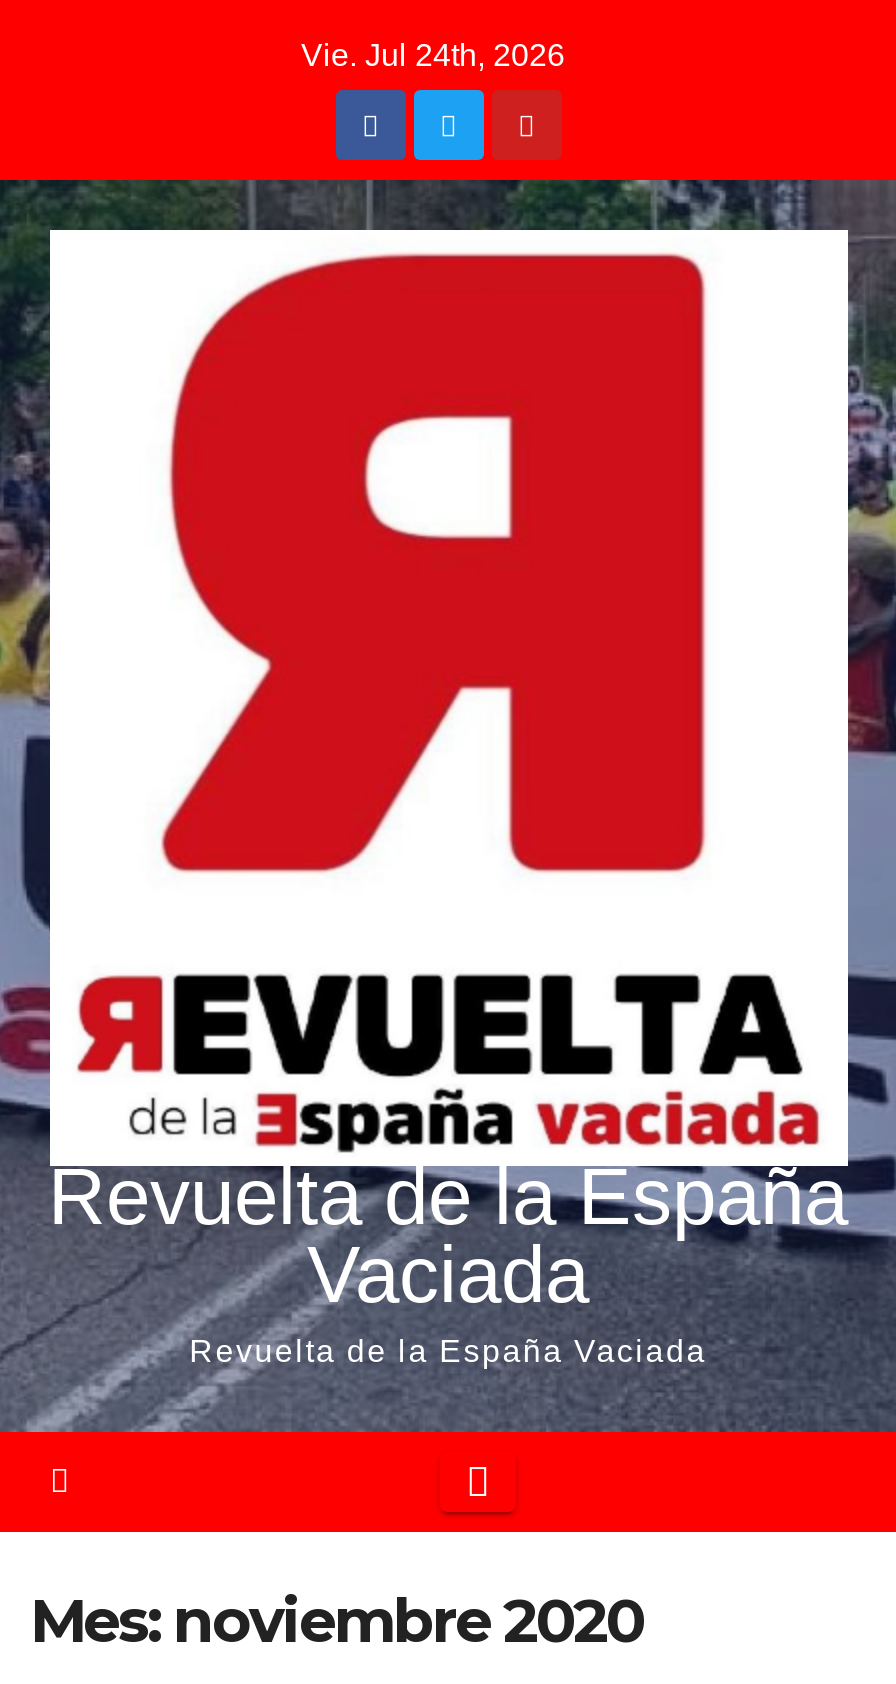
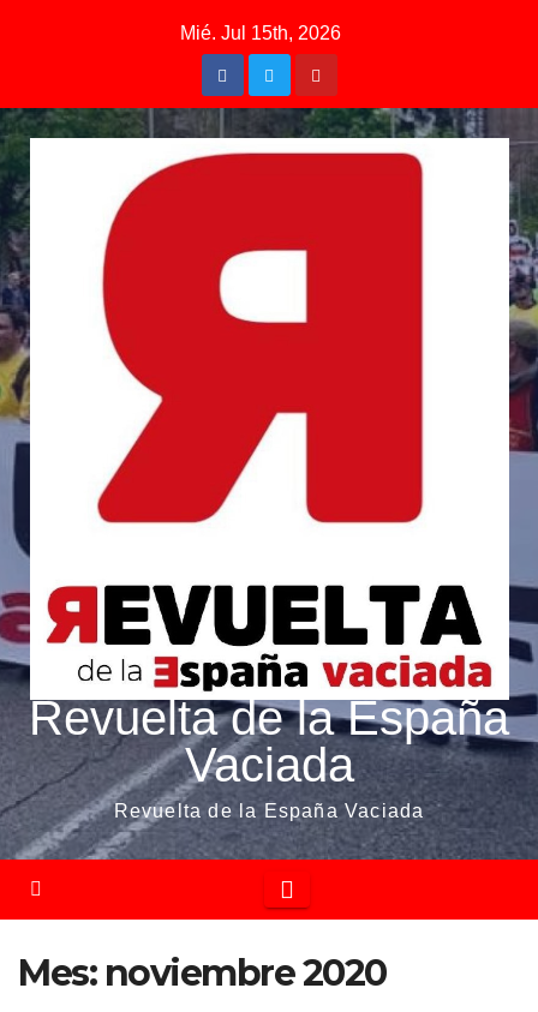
- Vie. Jul 24th, 2026
+ Mié. Jul 15th, 2026
